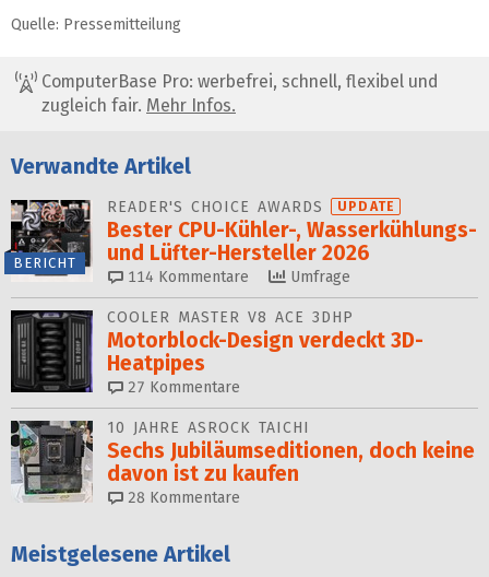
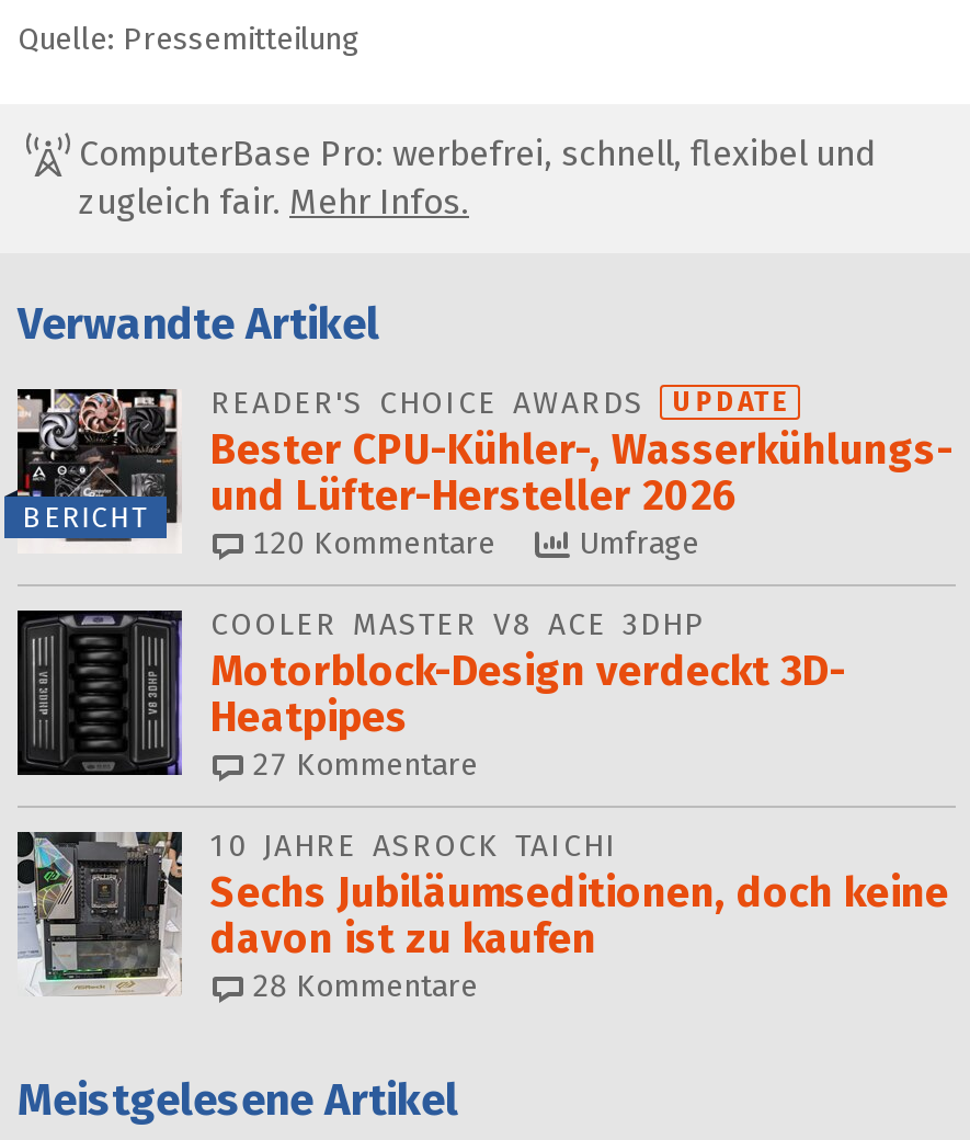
- 114 Kommentare Umfrage
+ 120 Kommentare Umfrage
